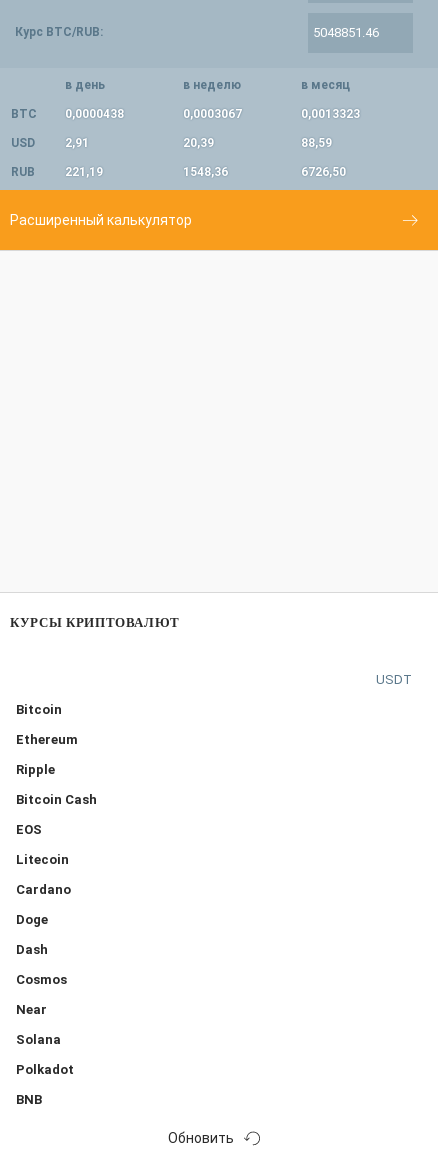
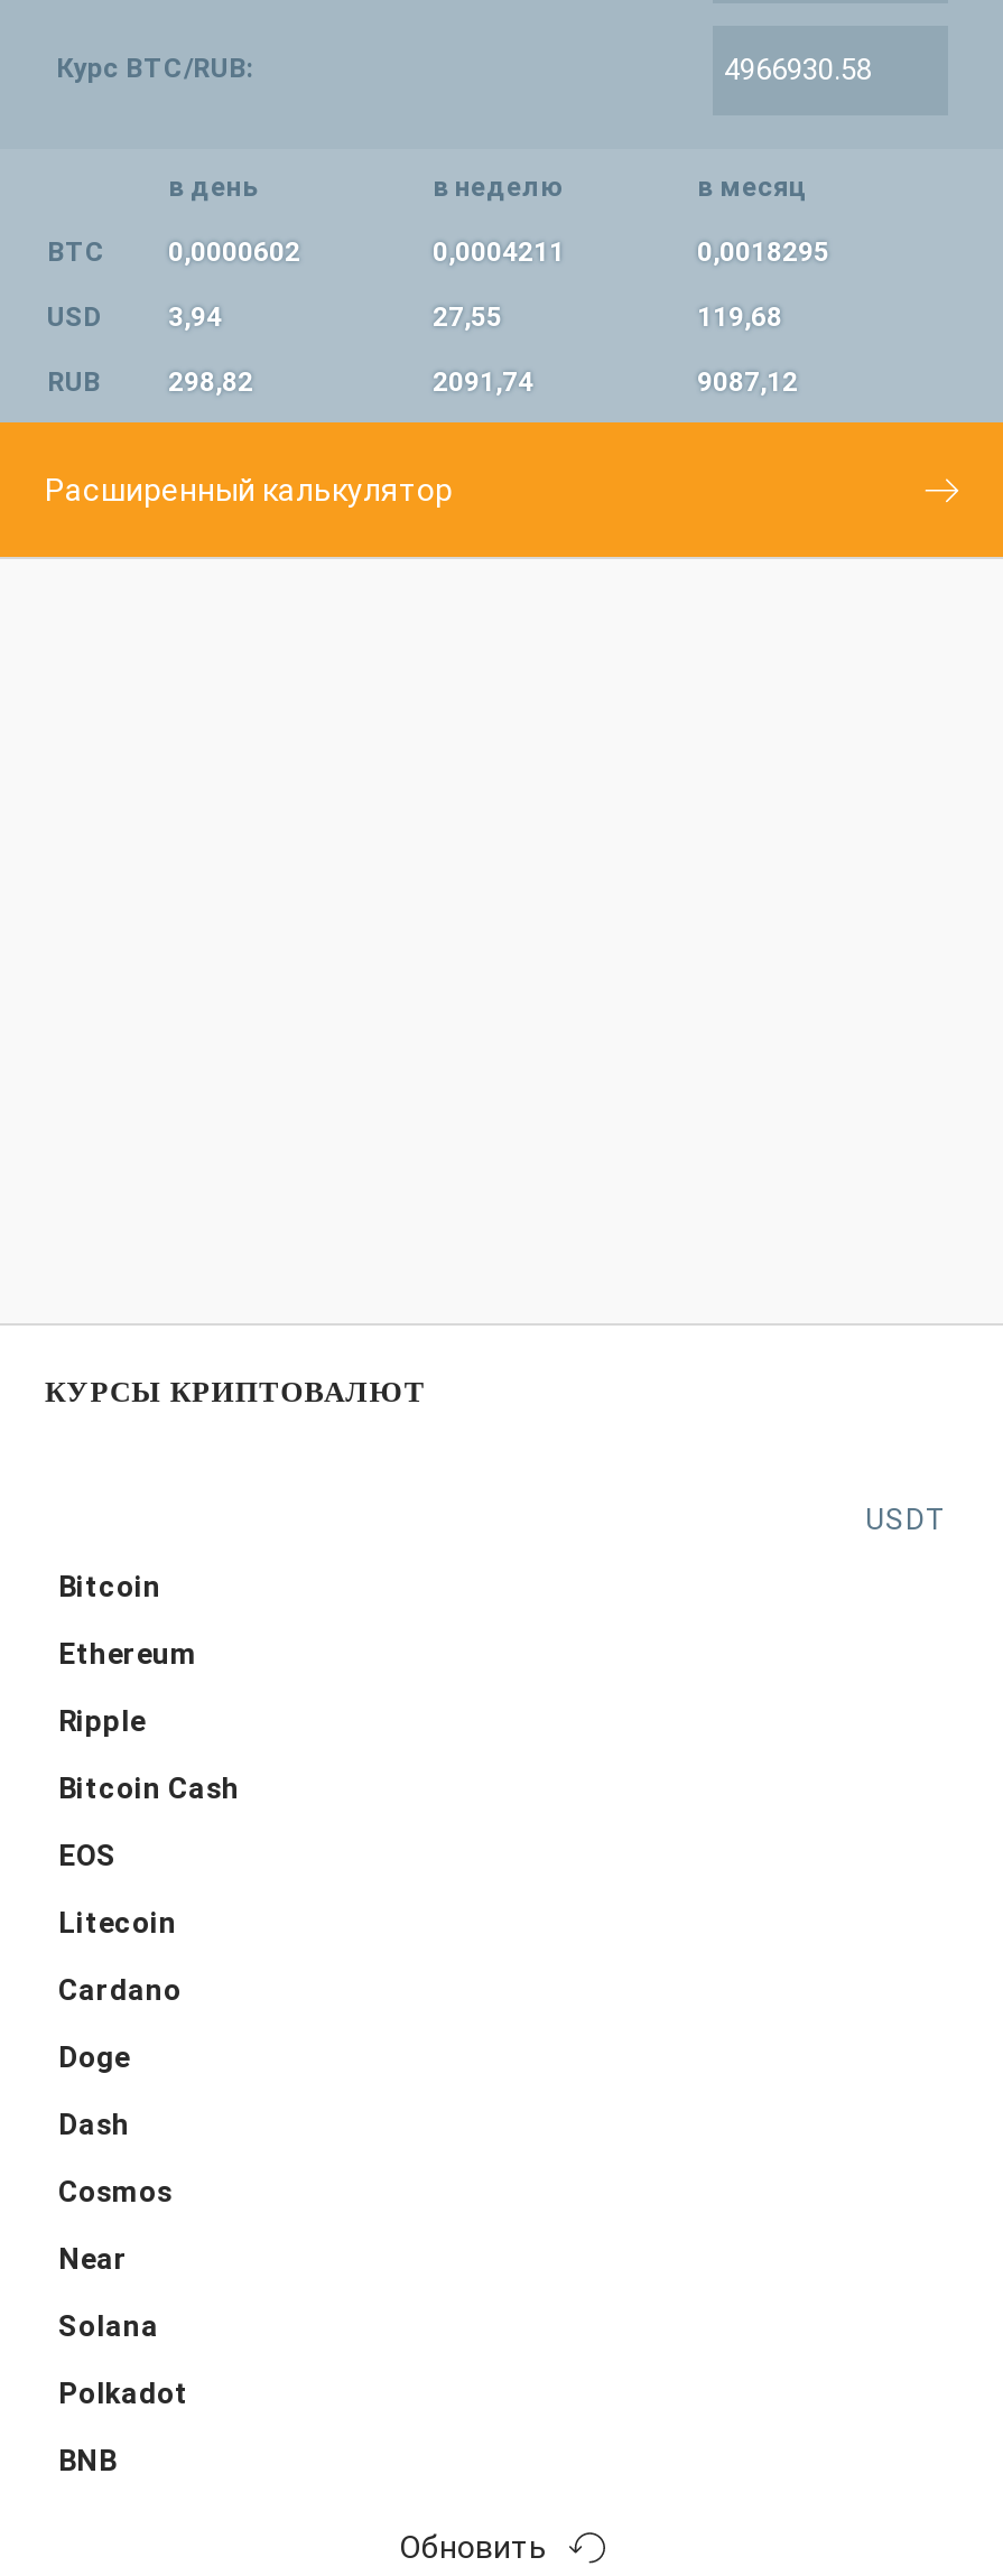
- BTC 0,0000438
+ BTC 0,0000602

- 0,0003067
+ 0,0004211

- 0,0013323
+ 0,0018295

- 2,91
+ 3,94

- 20,39
+ 27,55

- 88,59
+ 119,68

- 221,19
+ 298,82

- 1548,36
+ 2091,74

- 6726,50
+ 9087,12
